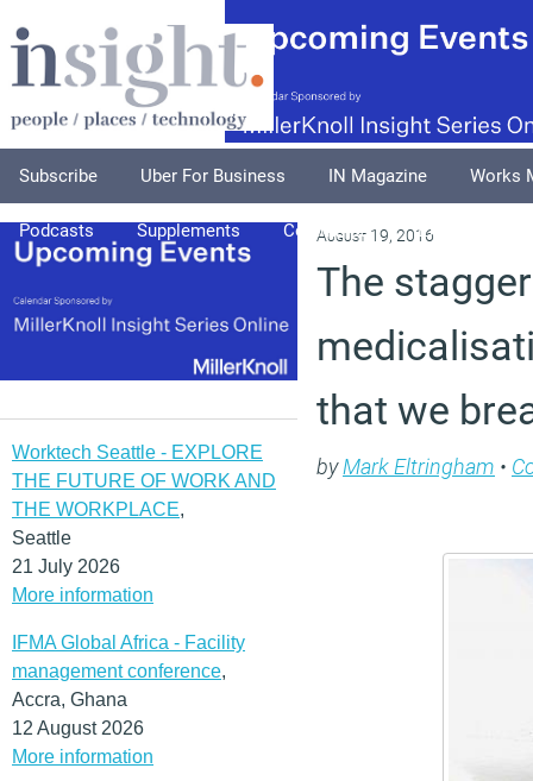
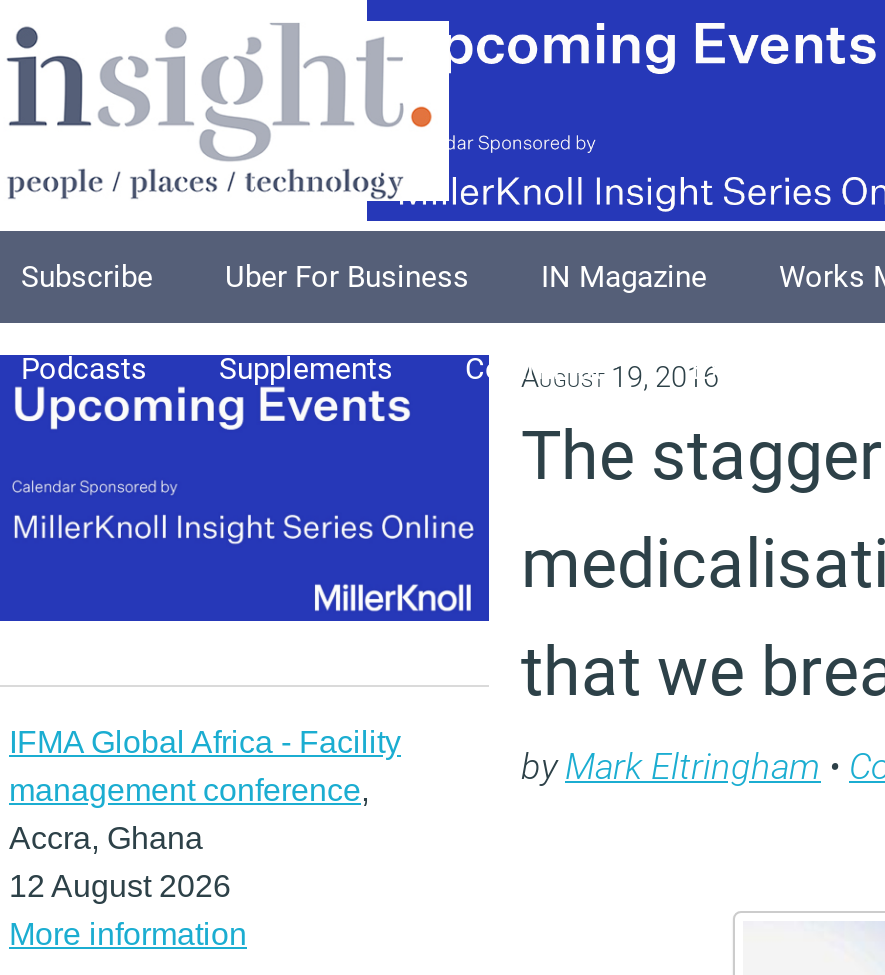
- Worktech Seattle - EXPLORE
- THE FUTURE OF WORK AND
- THE WORKPLACE,
- Seattle
- 21 July 2026
- More information
